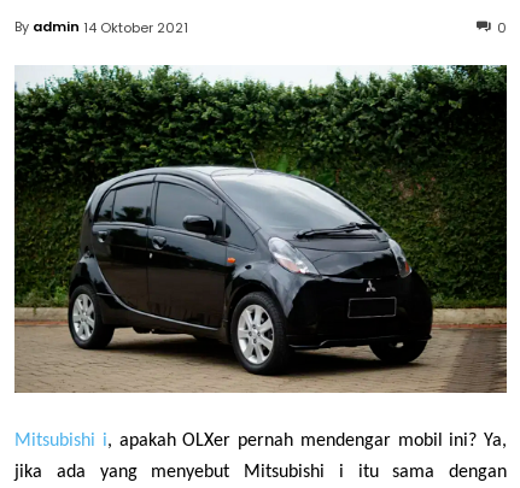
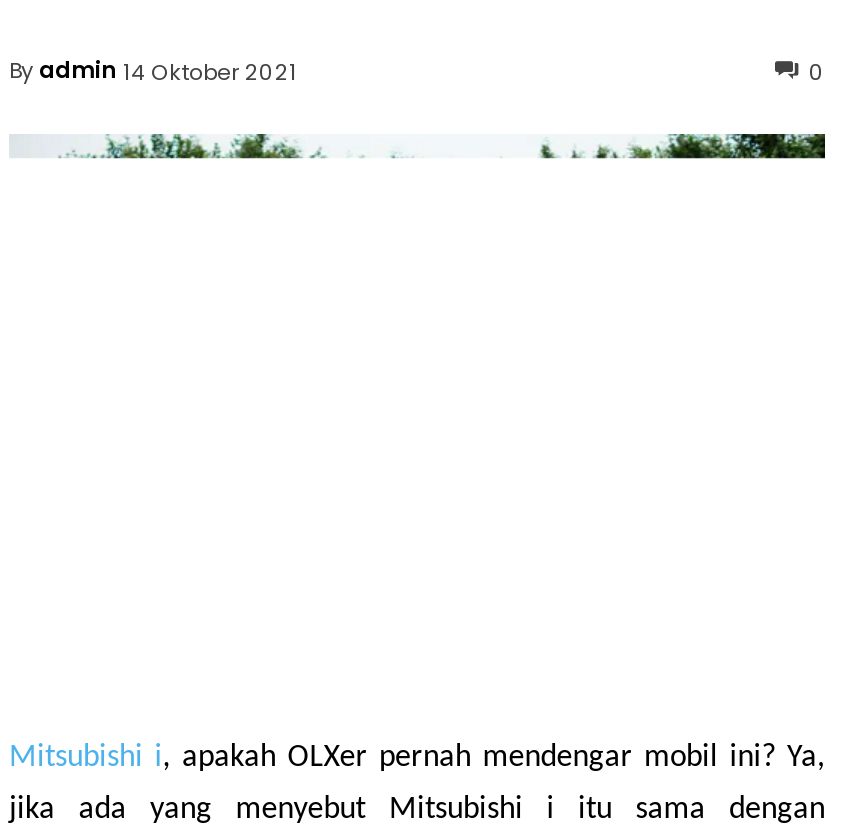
- [image]
